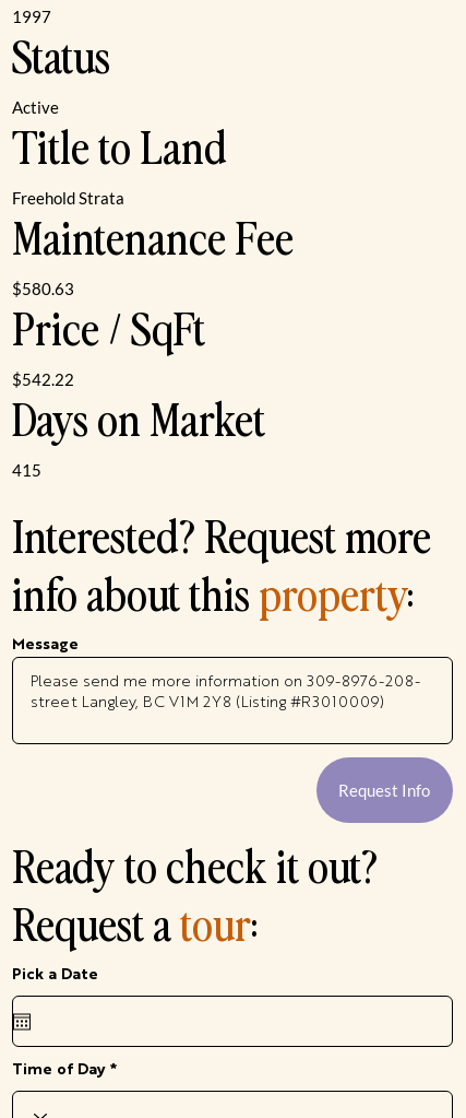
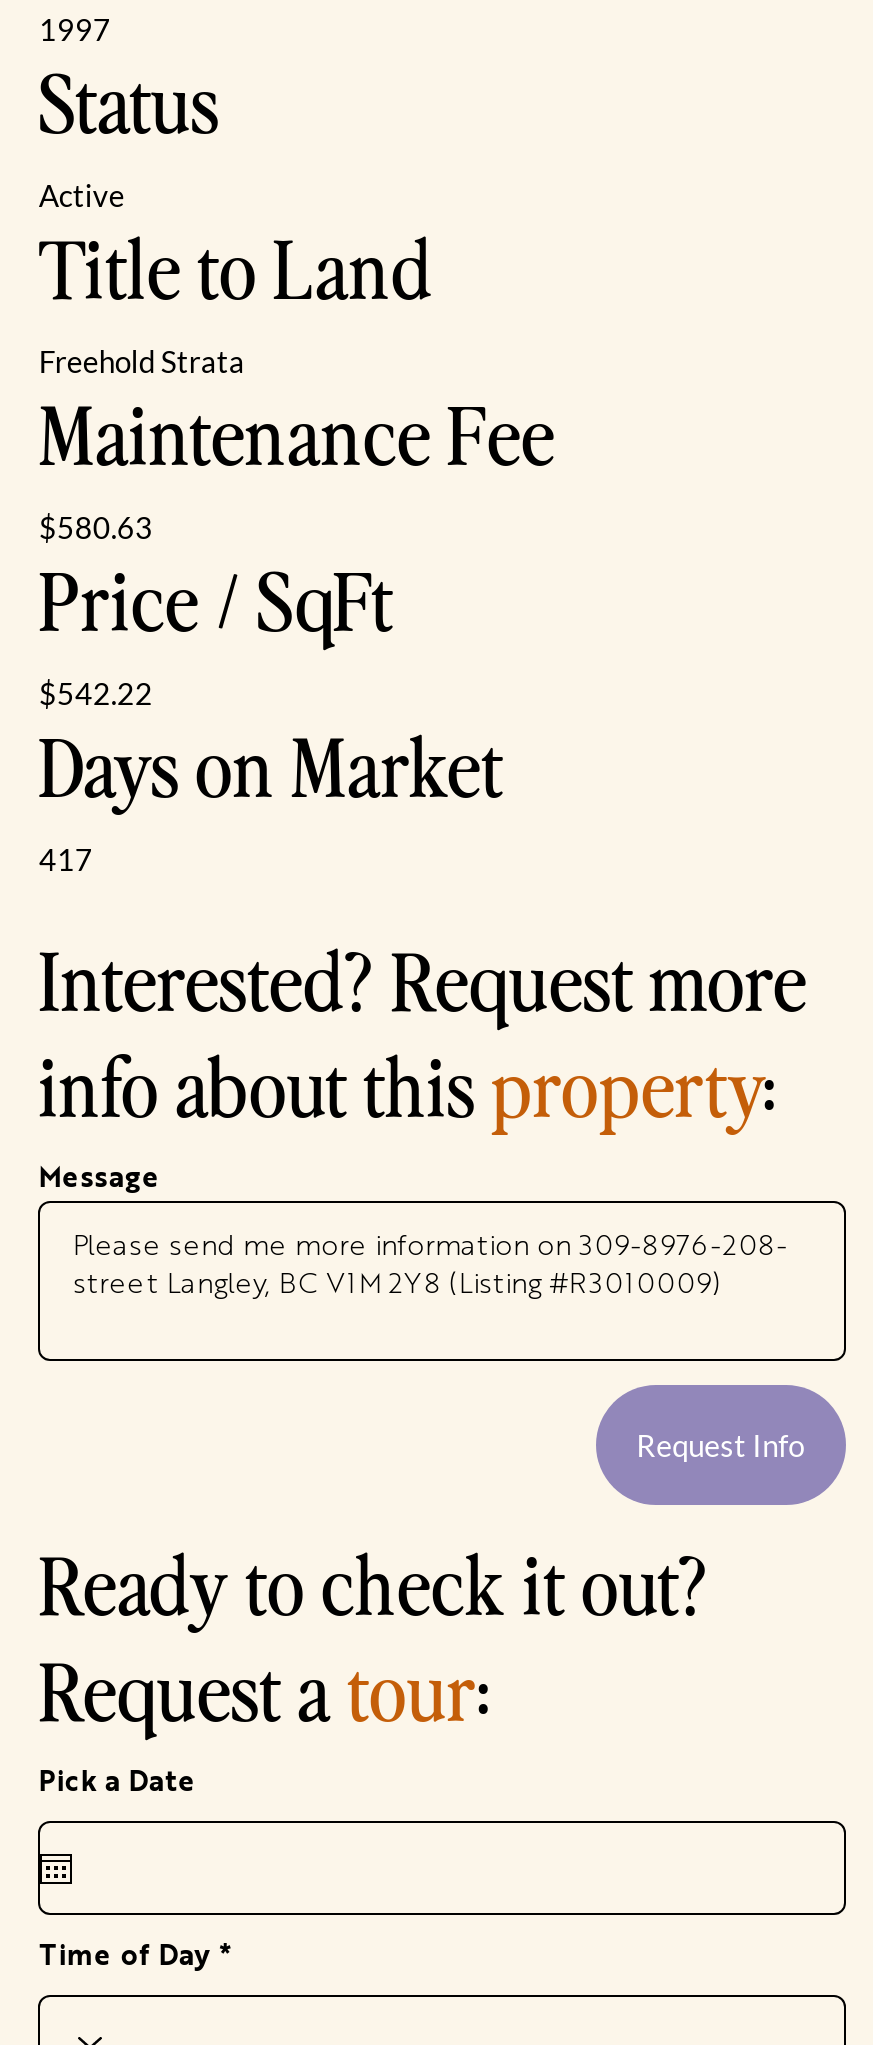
- 415
+ 417
